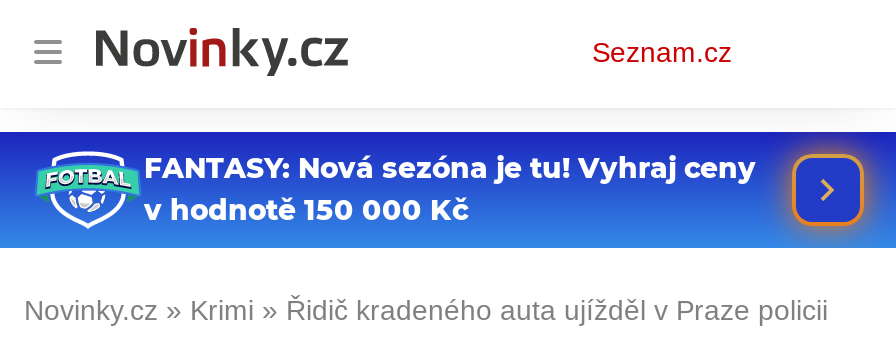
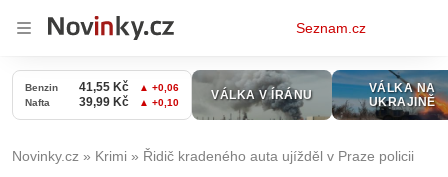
- [image]
+ [image]
